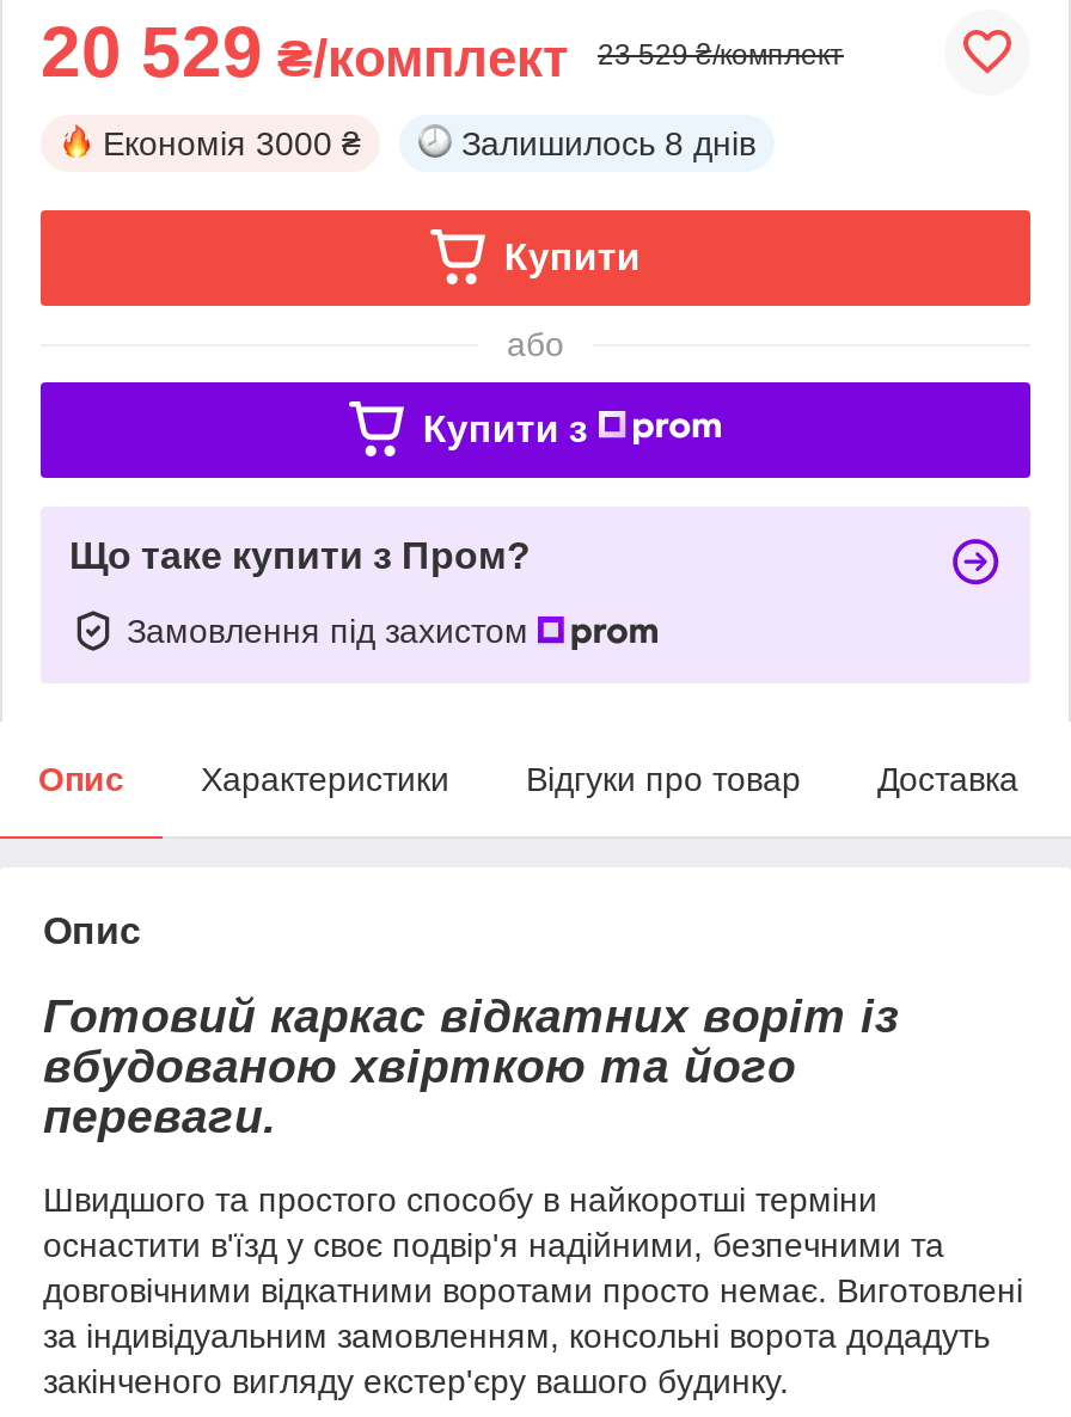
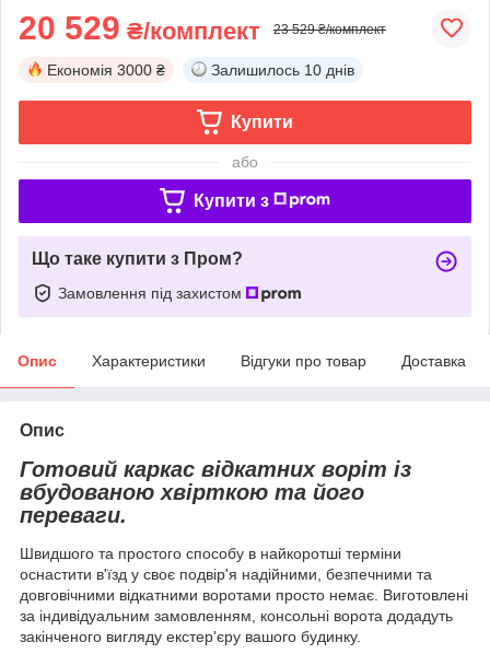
- Залишилось 8 днів
+ Залишилось 10 днів
